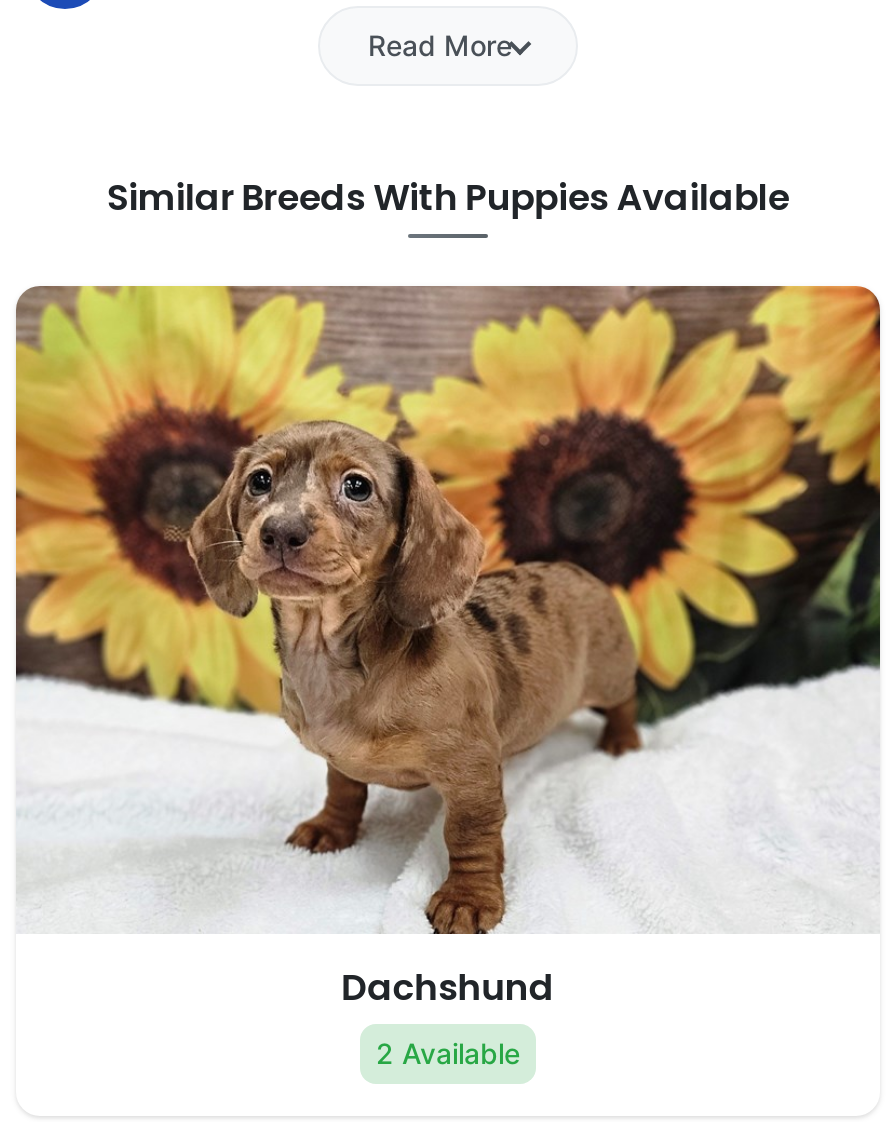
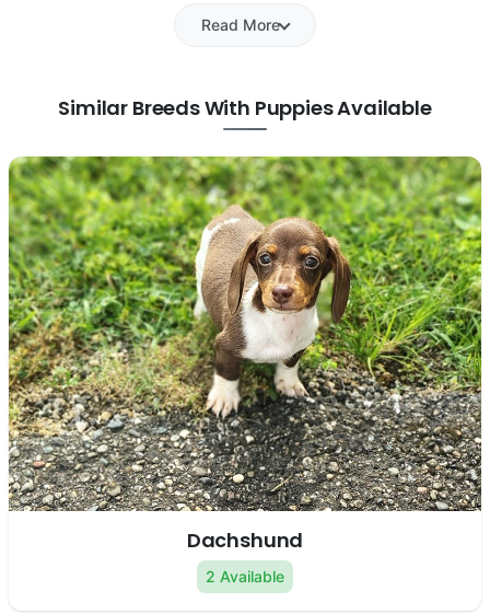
- [image]
+ [image]
